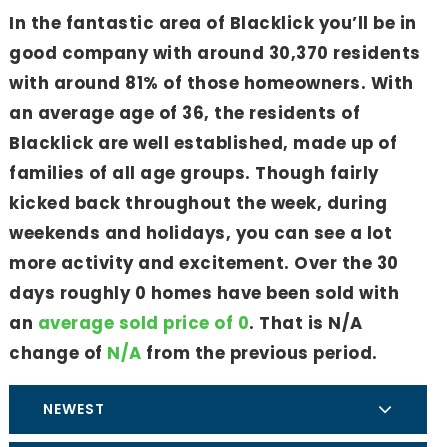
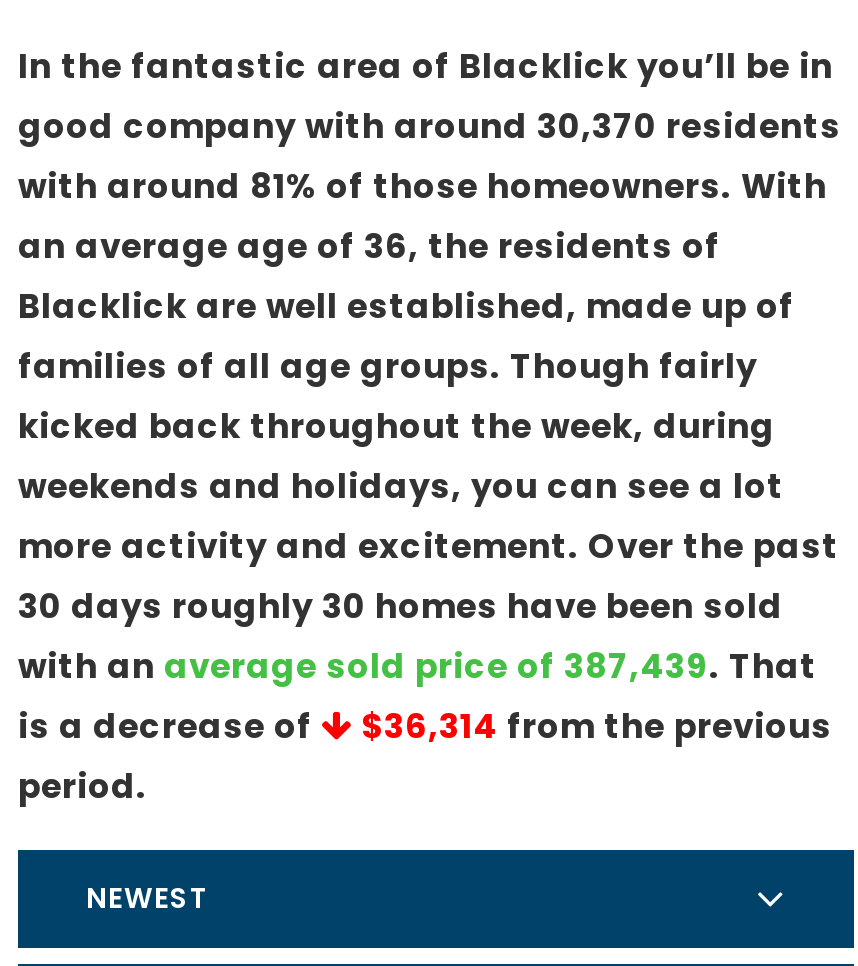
- more activity and excitement. Over the 30
- days roughly 0 homes have been sold with
- an average sold price of 0. That is N/A
- change of N/A from the previous period.
+ more activity and excitement. Over the past
+ 30 days roughly 30 homes have been sold
+ with an average sold price of 387,439. That
+ is a decrease of
+ $36,314 from the previous
+ period.
